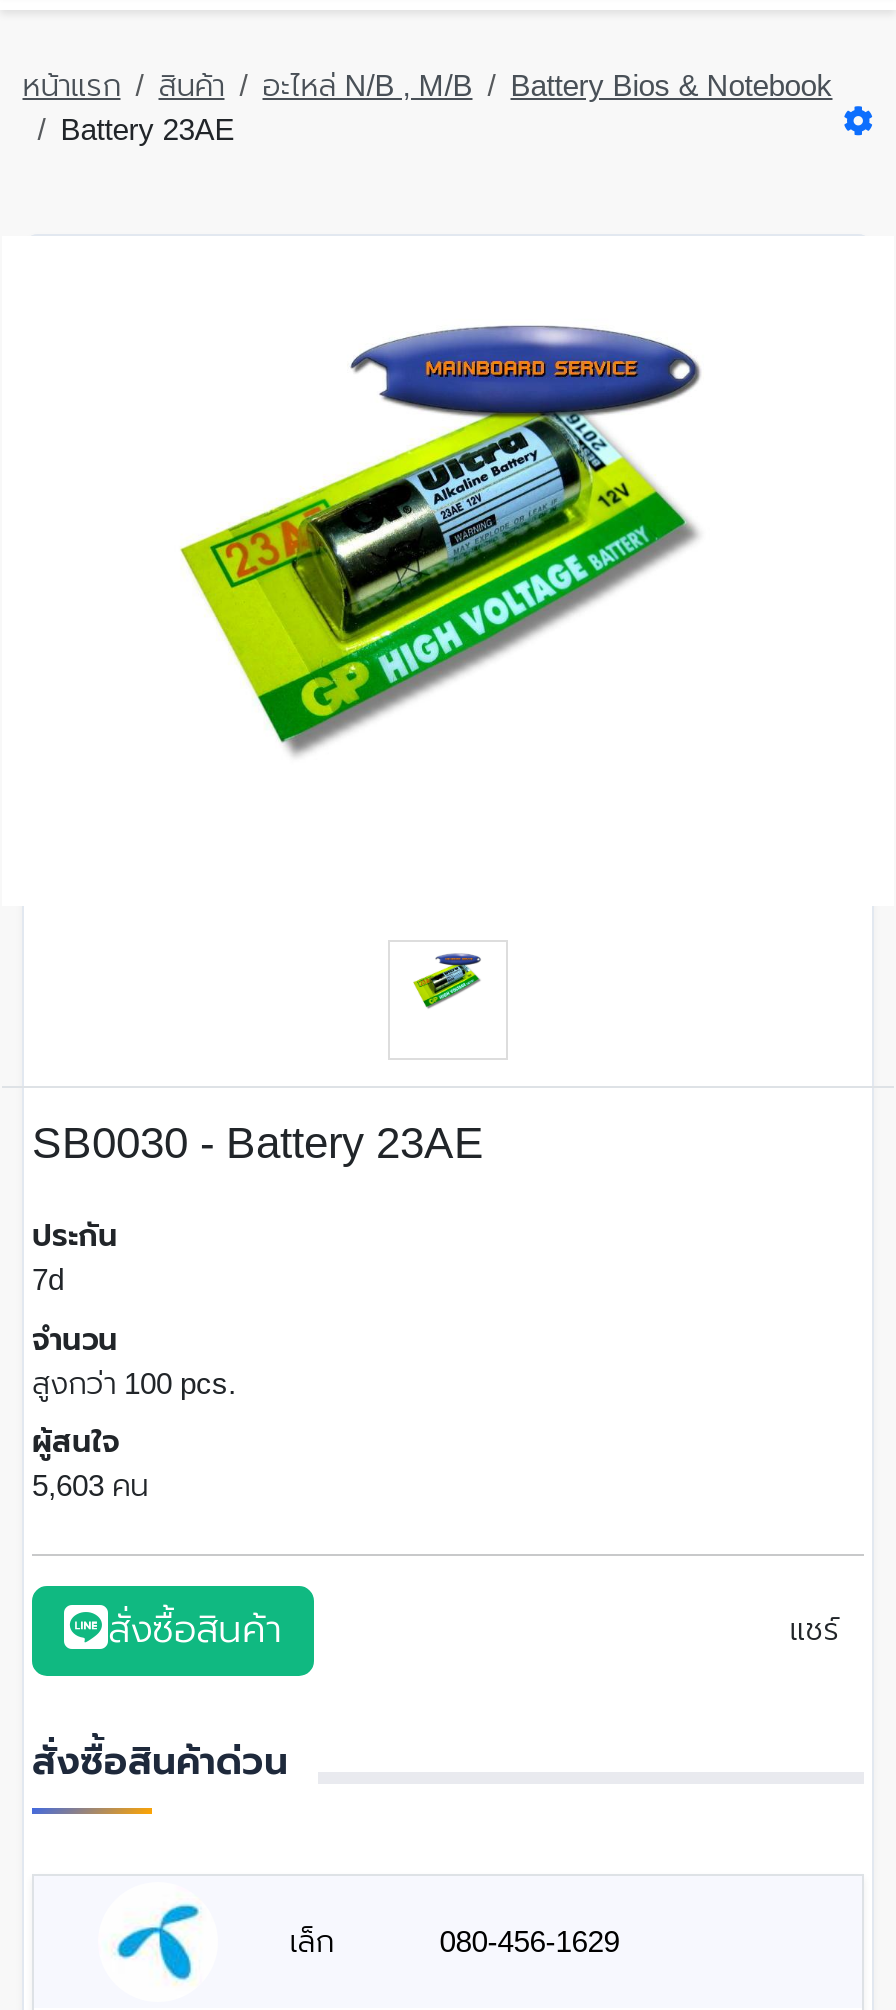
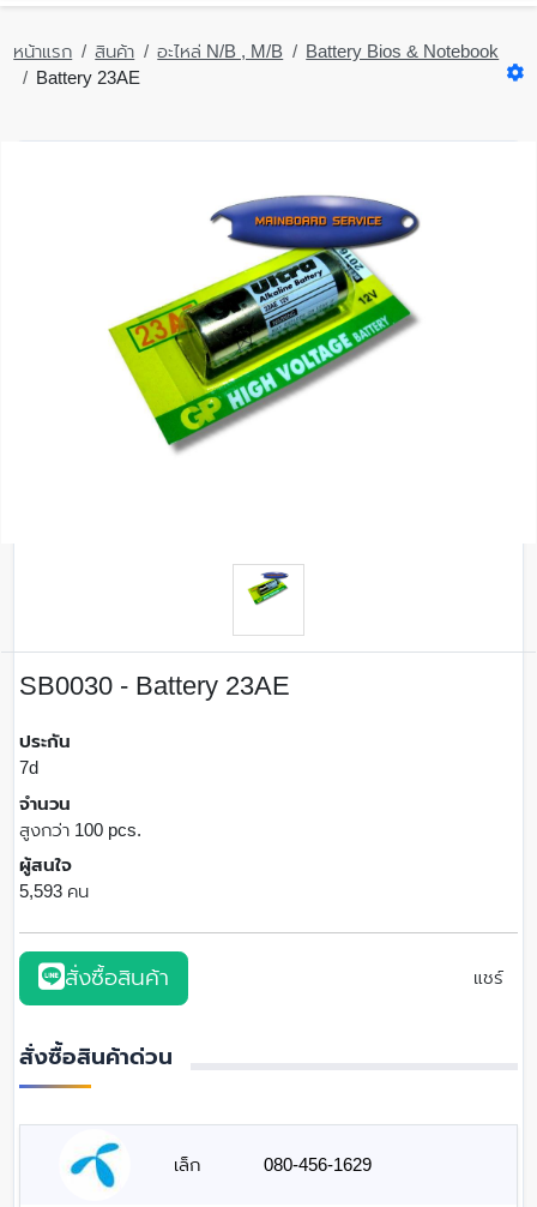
- 5,603 คน
+ 5,593 คน
